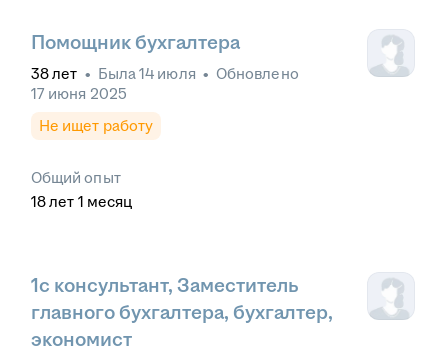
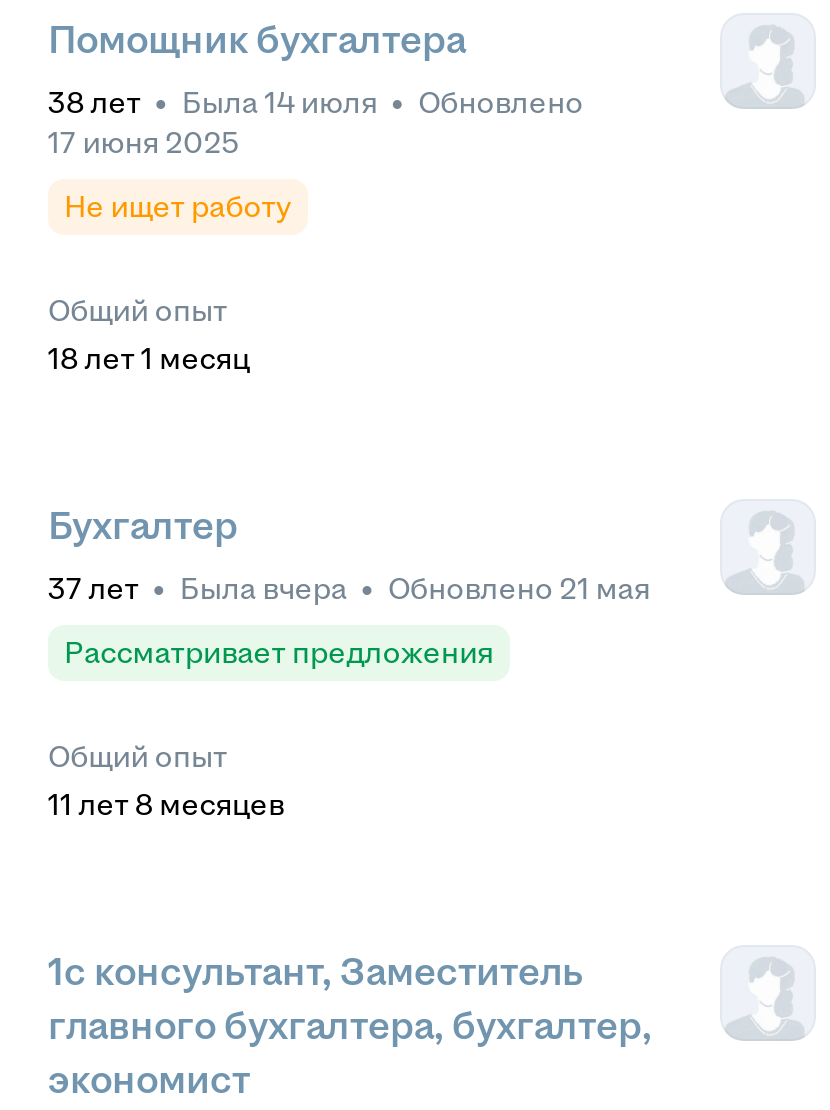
+ Бухгалтер
+ 37 лет • Была вчера • Обновлено 21 мая
+ Рассматривает предложения
+ Общий опыт
+ 11 лет 8 месяцев
